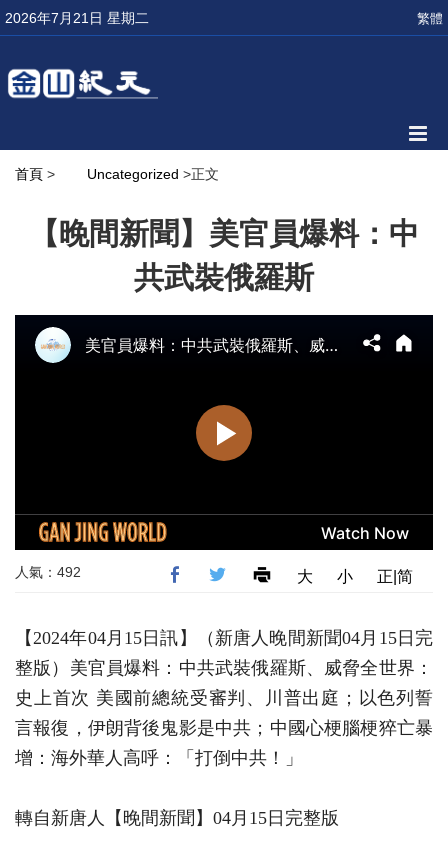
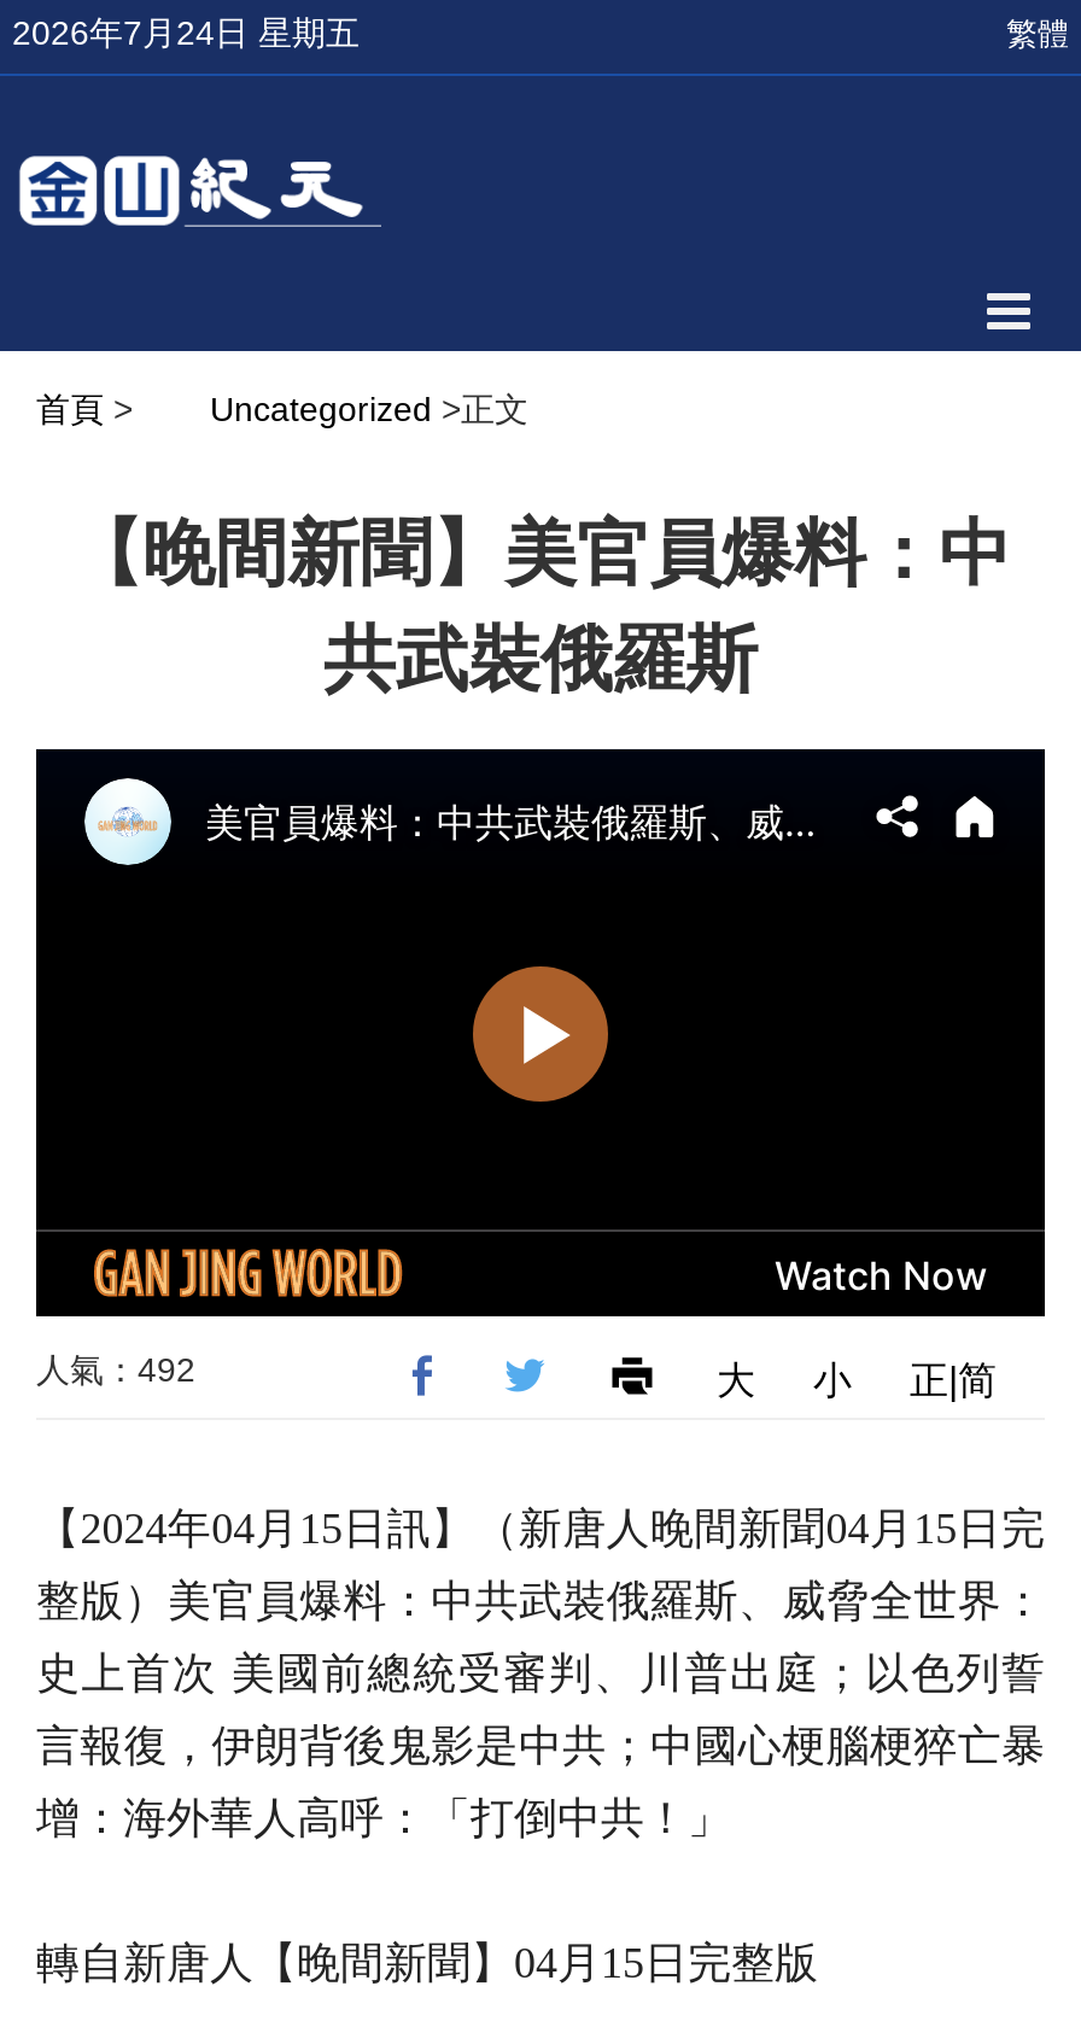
- 2026年7月21日 星期二
+ 2026年7月24日 星期五
